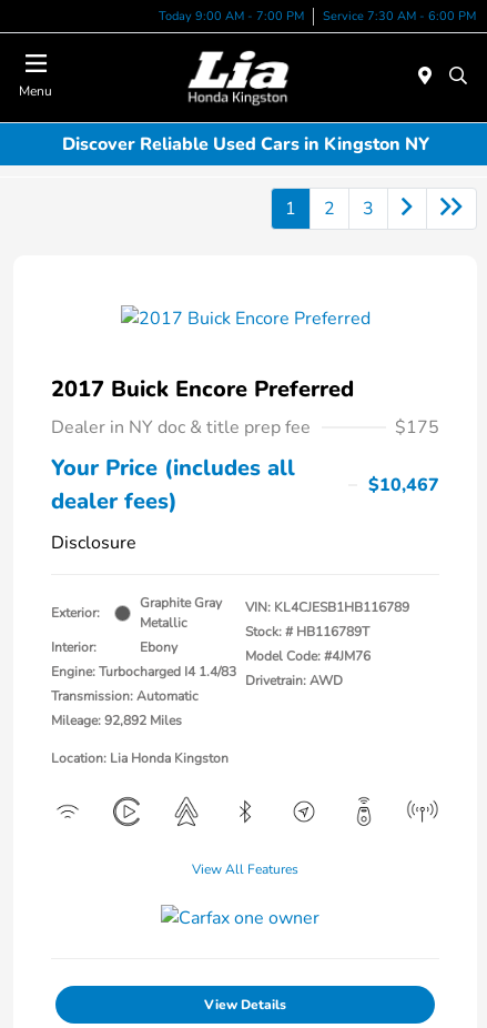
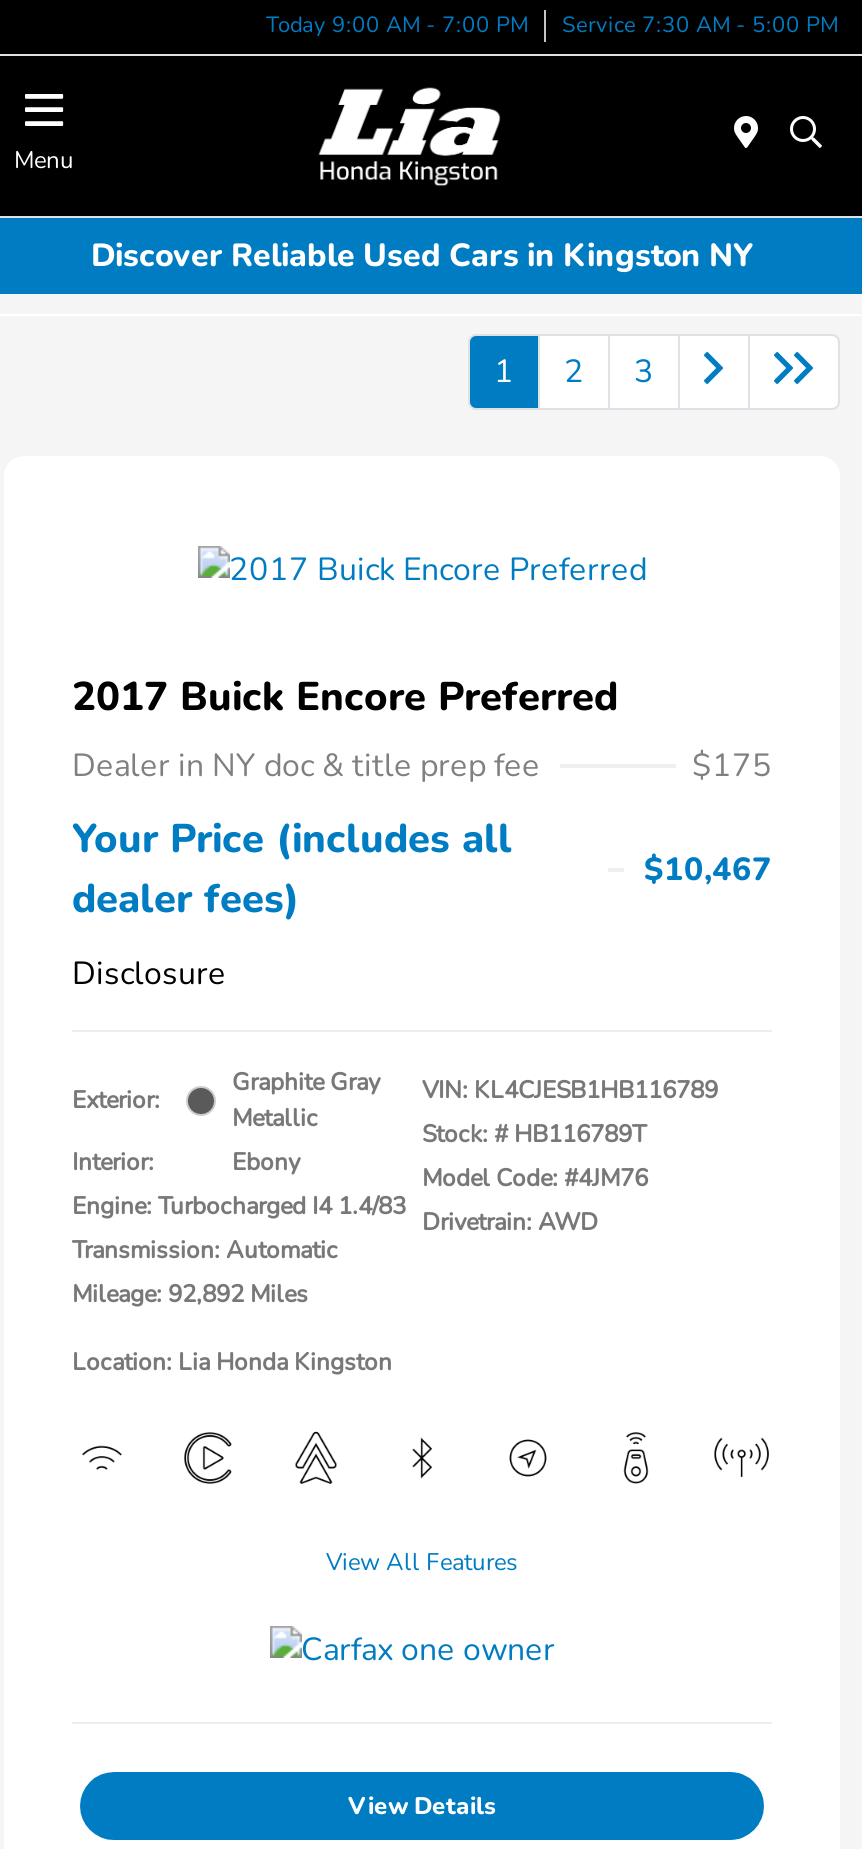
- Today 9:00 AM - 7:00 PM Service 7:30 AM - 6:00 PM
+ Today 9:00 AM - 7:00 PM Service 7:30 AM - 5:00 PM
